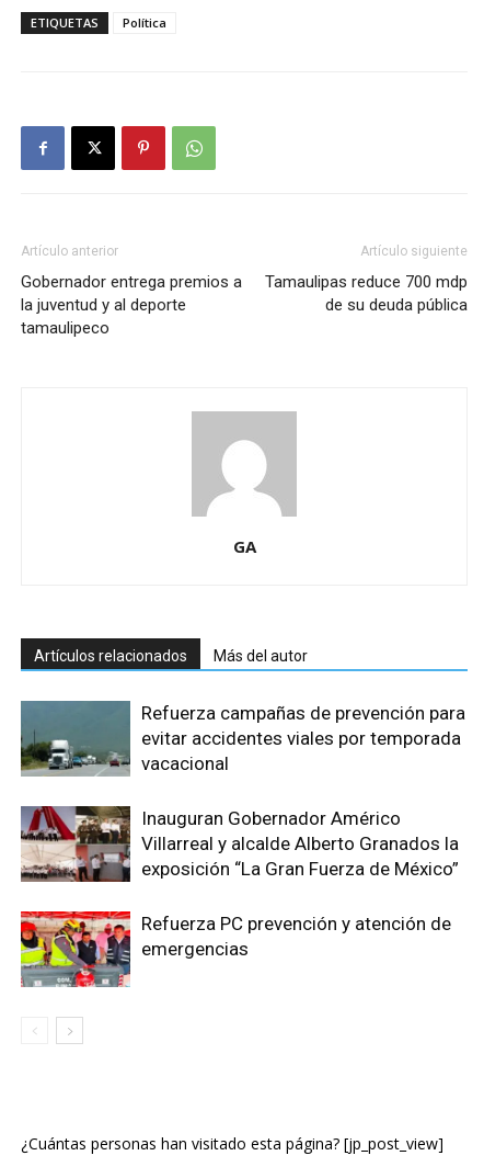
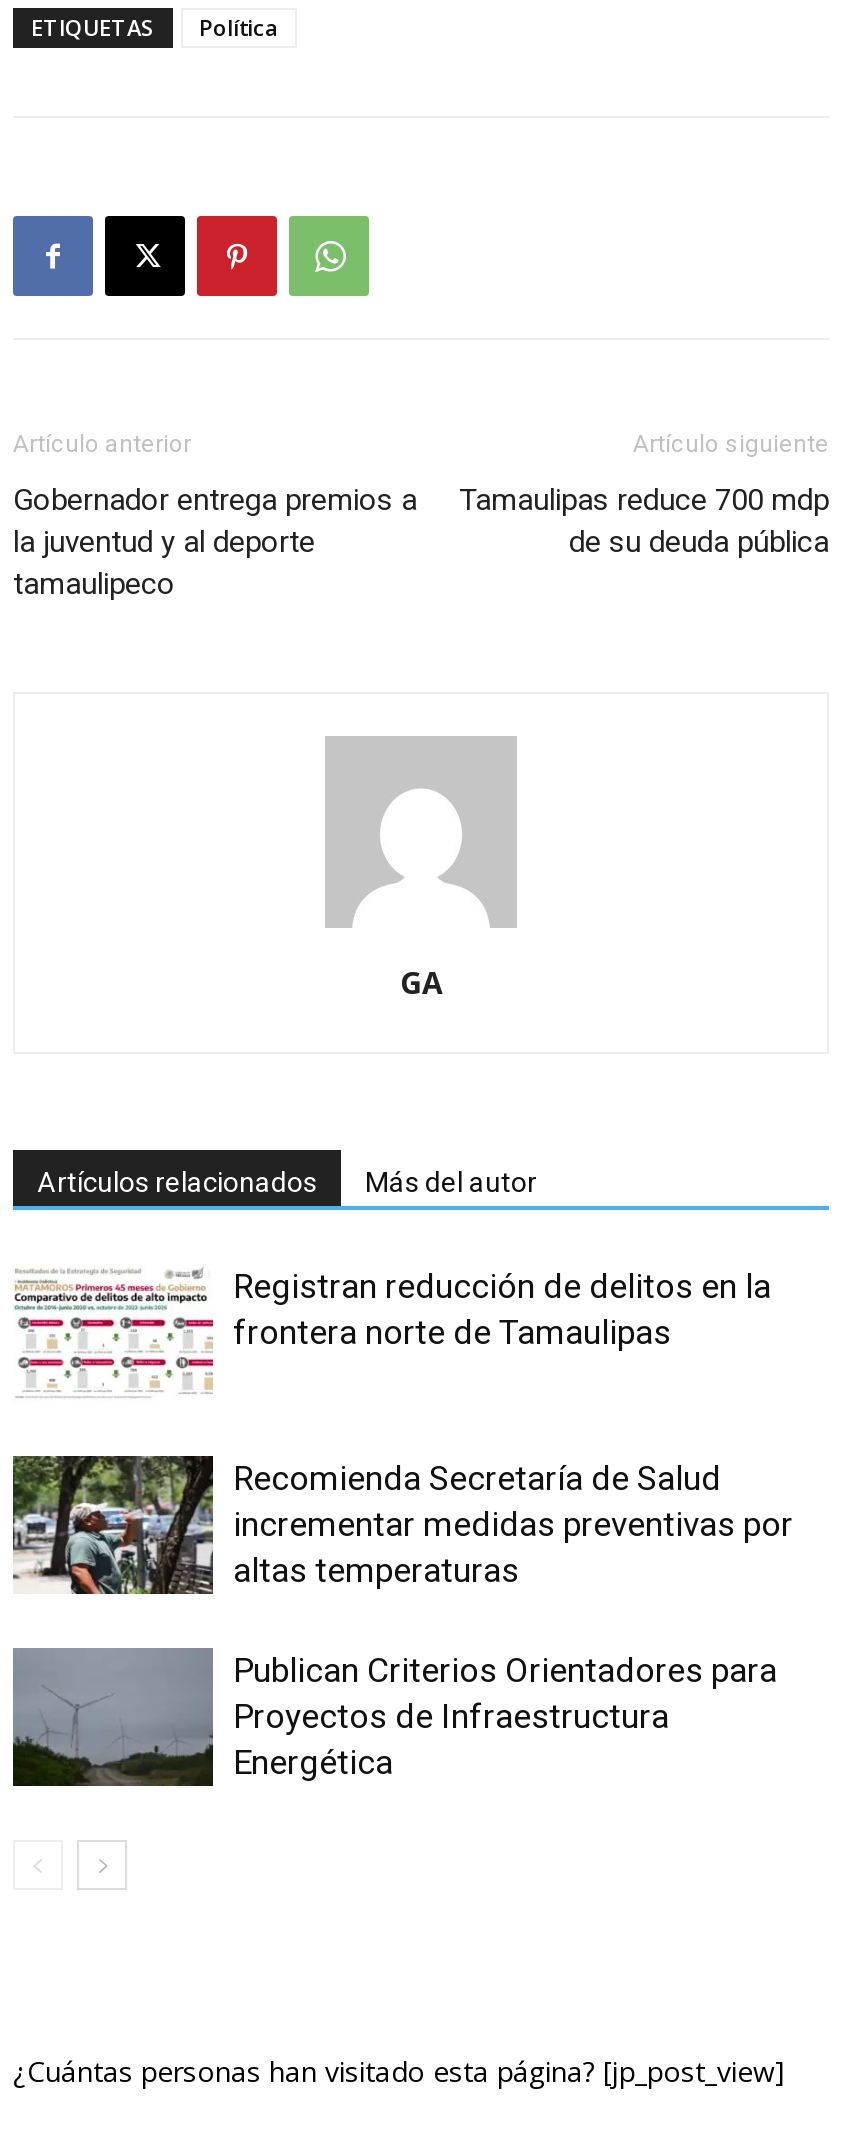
- [image]
- Refuerza campañas de prevención para
- evitar accidentes viales por temporada
- vacacional
+ [image]
+ Registran reducción de delitos en la
+ frontera norte de Tamaulipas

- [image]
- Inauguran Gobernador Américo
- Villarreal y alcalde Alberto Granados la
- exposición “La Gran Fuerza de México”
+ [image]
+ Recomienda Secretaría de Salud
+ incrementar medidas preventivas por
+ altas temperaturas

- [image]
- Refuerza PC prevención y atención de
- emergencias
+ [image]
+ Publican Criterios Orientadores para
+ Proyectos de Infraestructura
+ Energética
